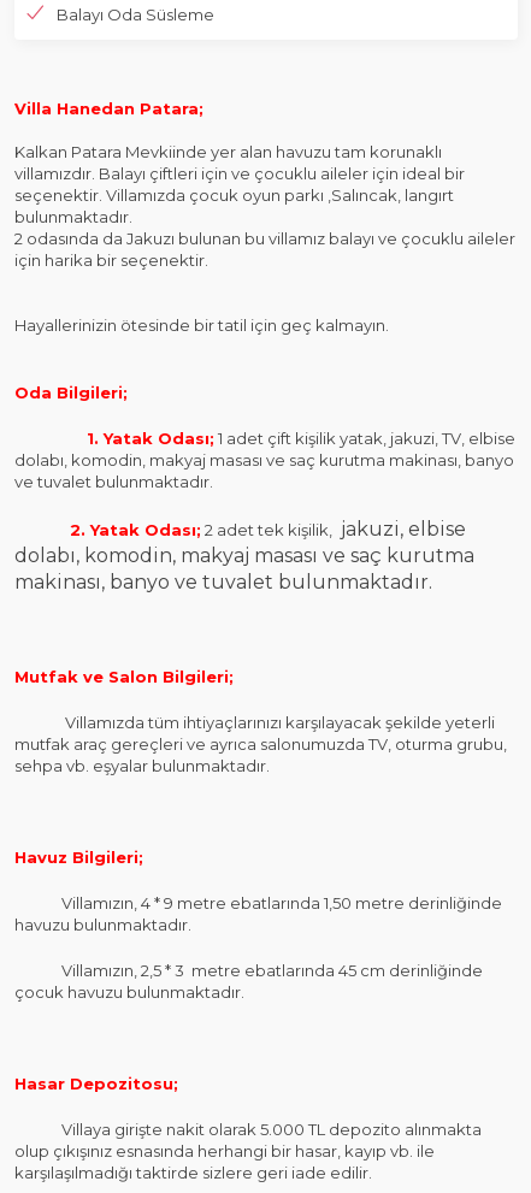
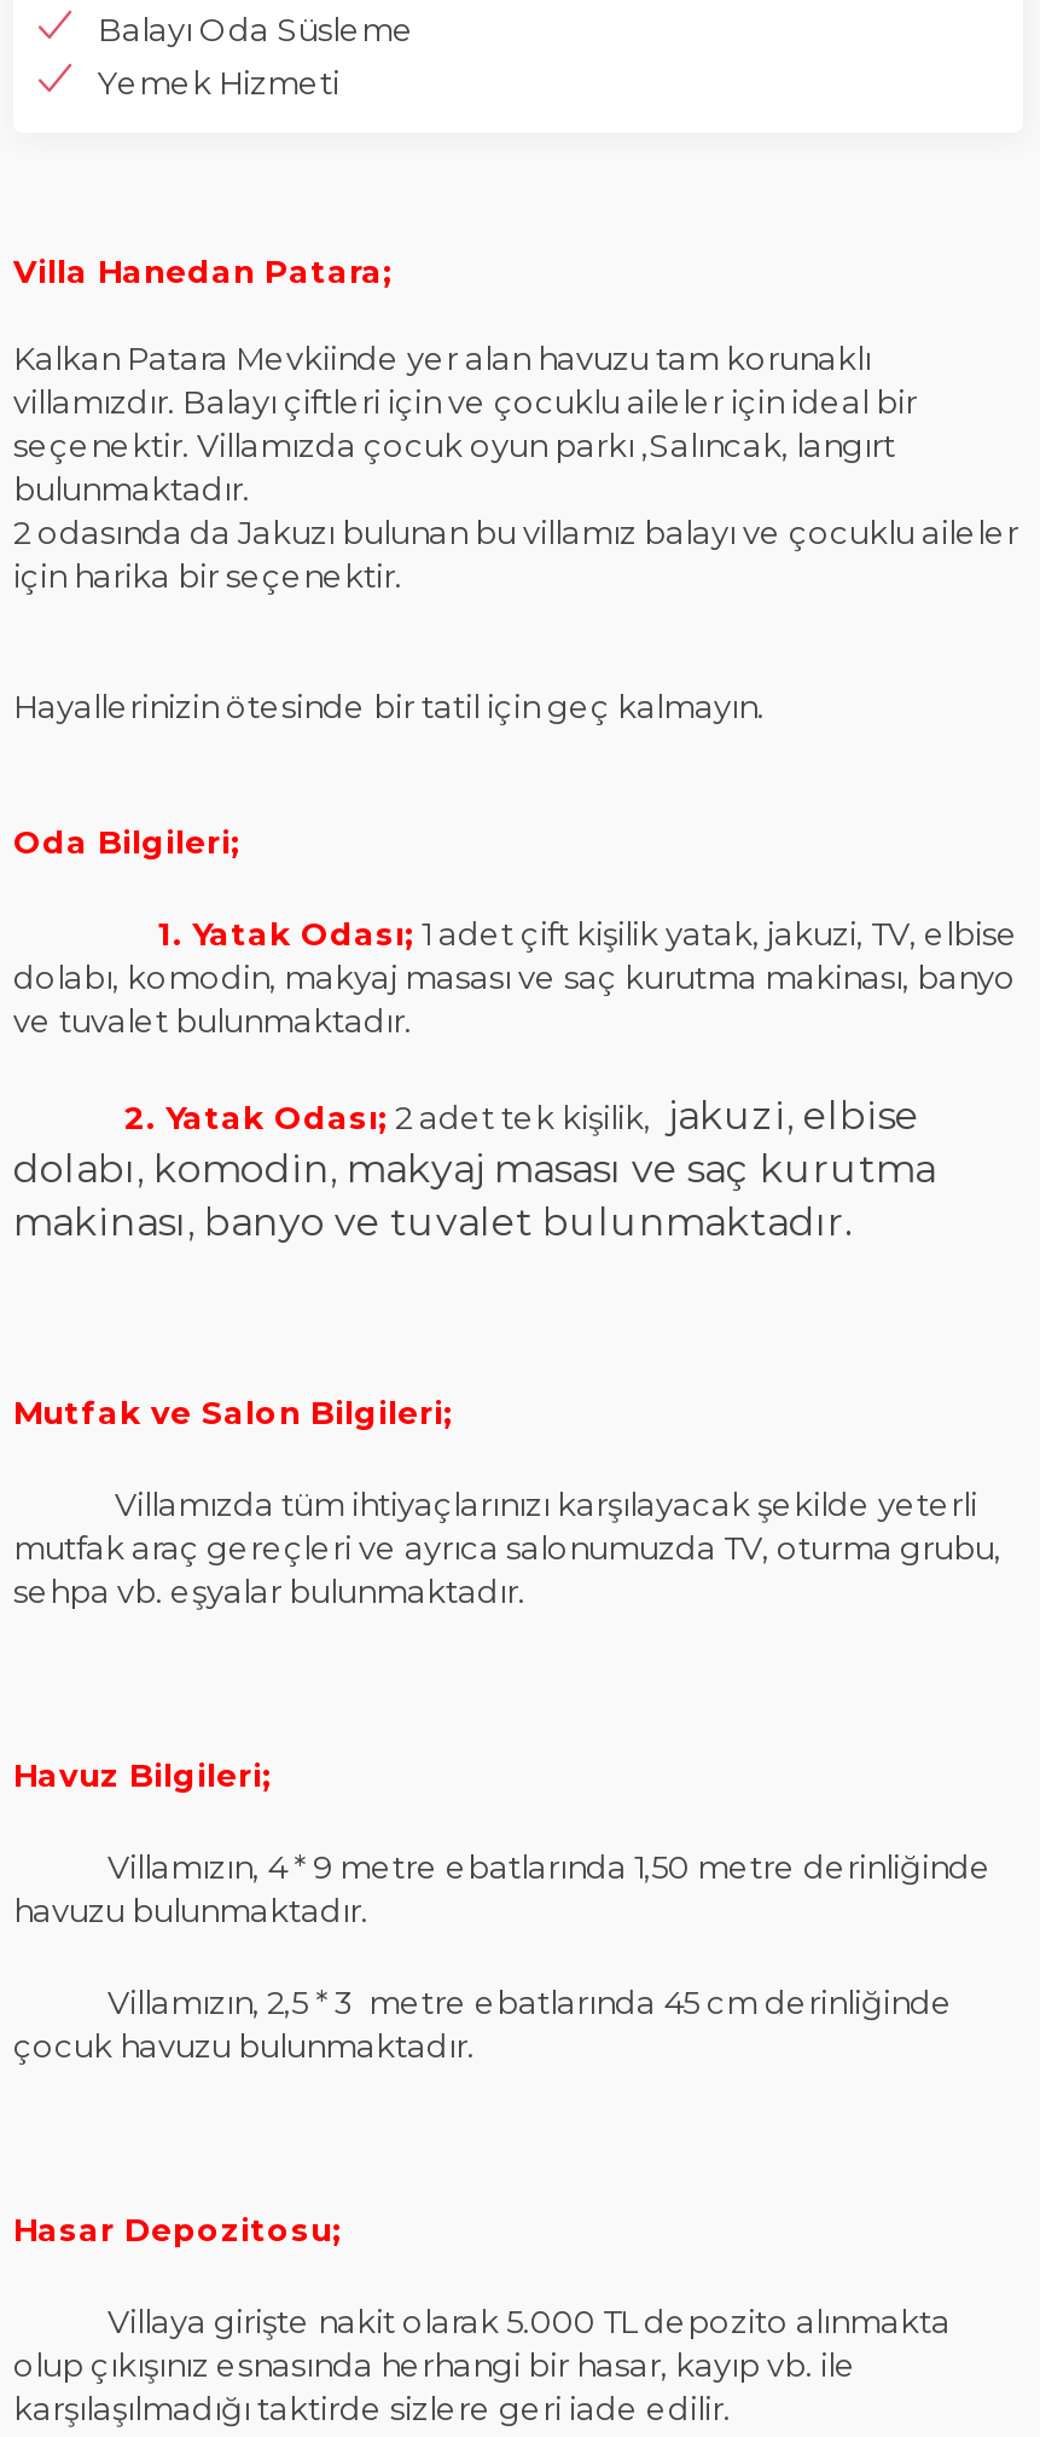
+ Yemek Hizmeti
